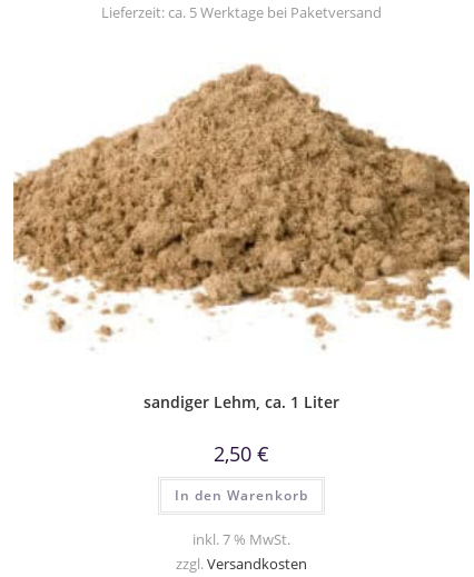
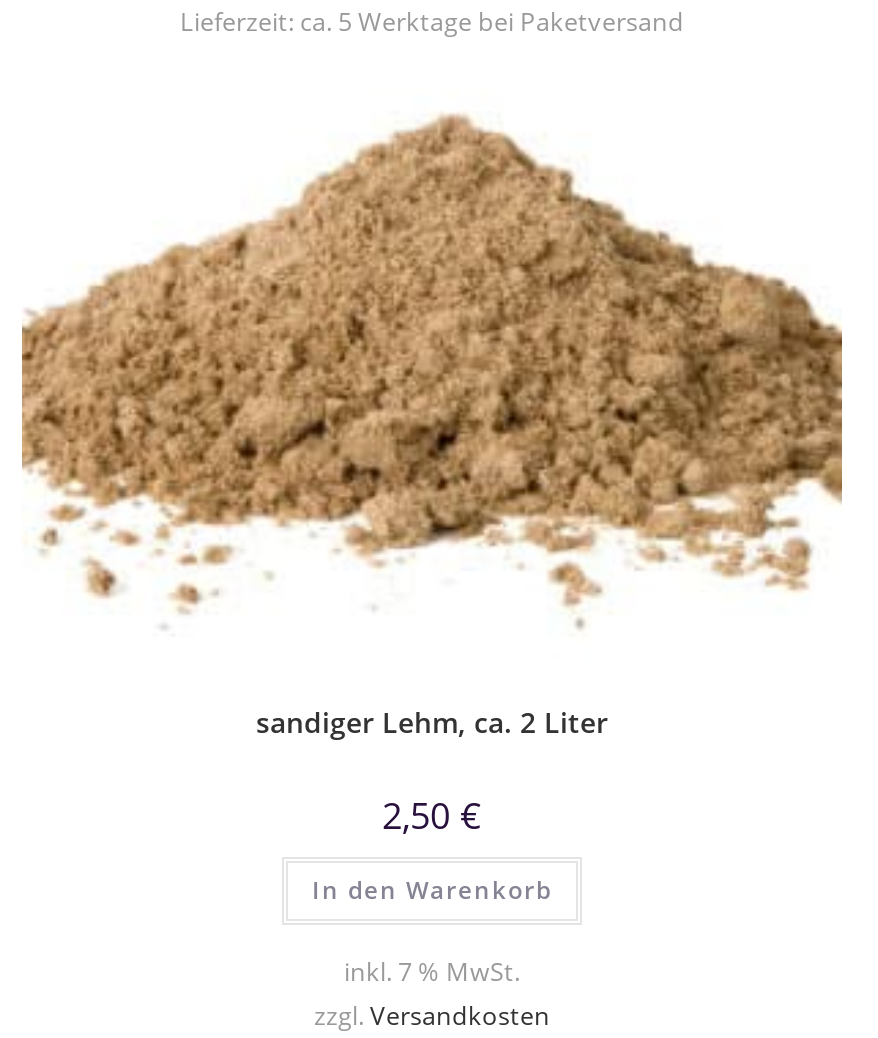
- sandiger Lehm, ca. 1 Liter
+ sandiger Lehm, ca. 2 Liter
